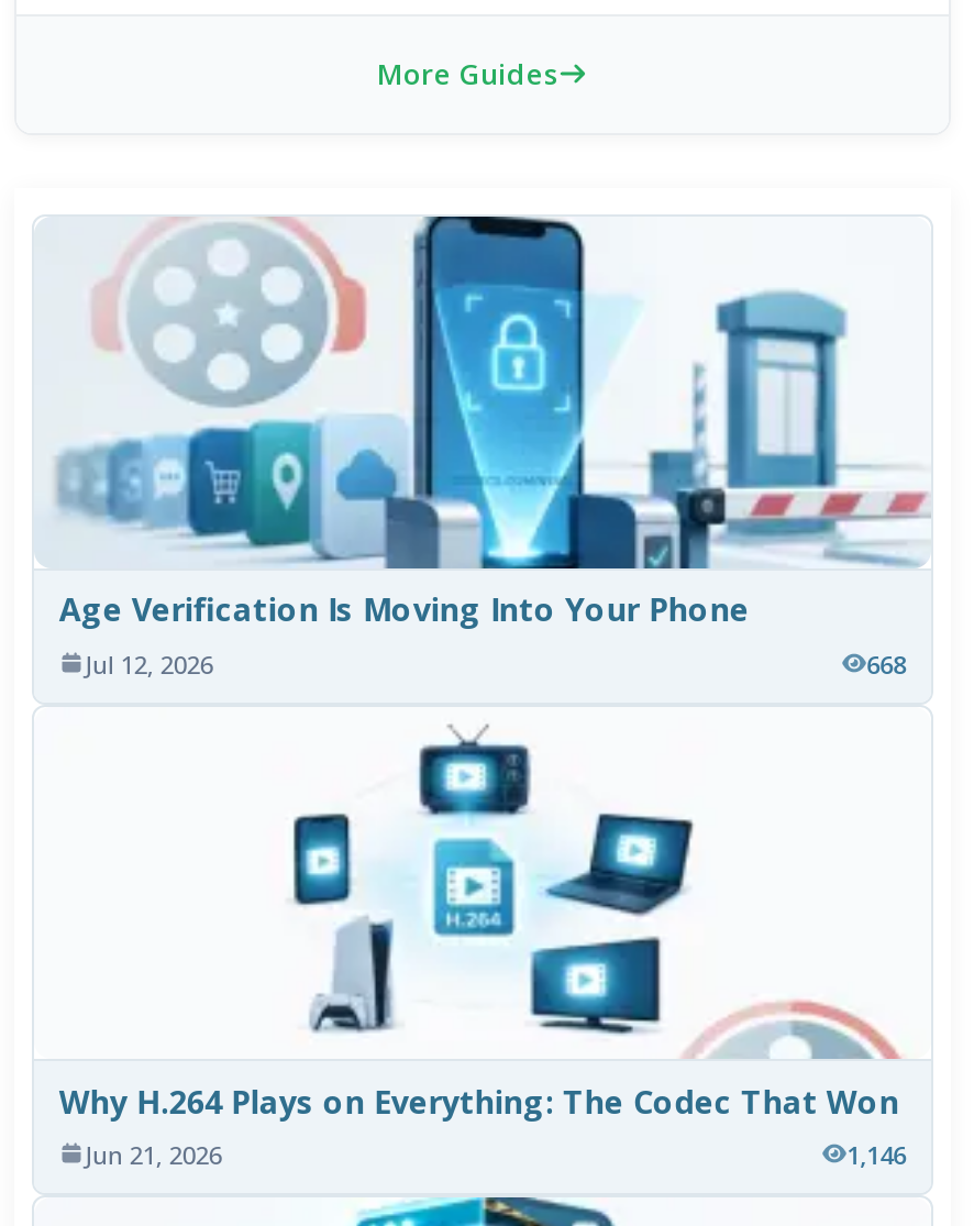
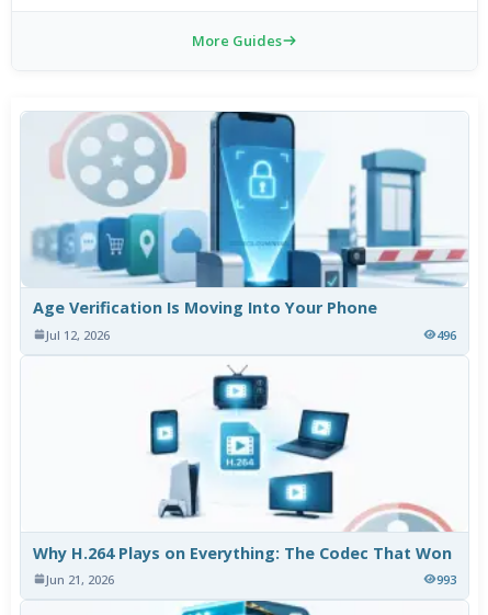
- 668
+ 496

- 1,146
+ 993
